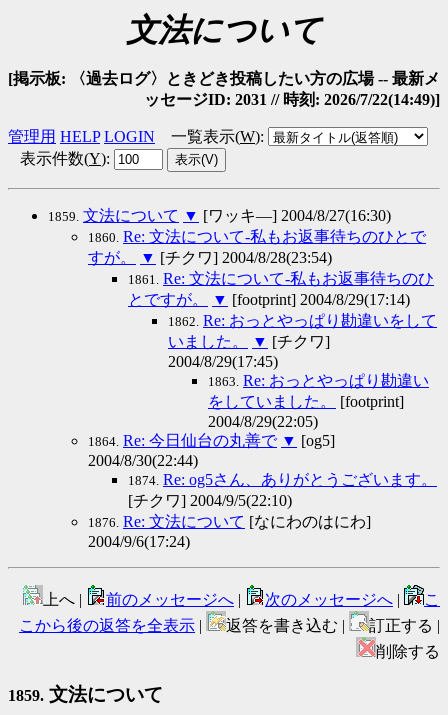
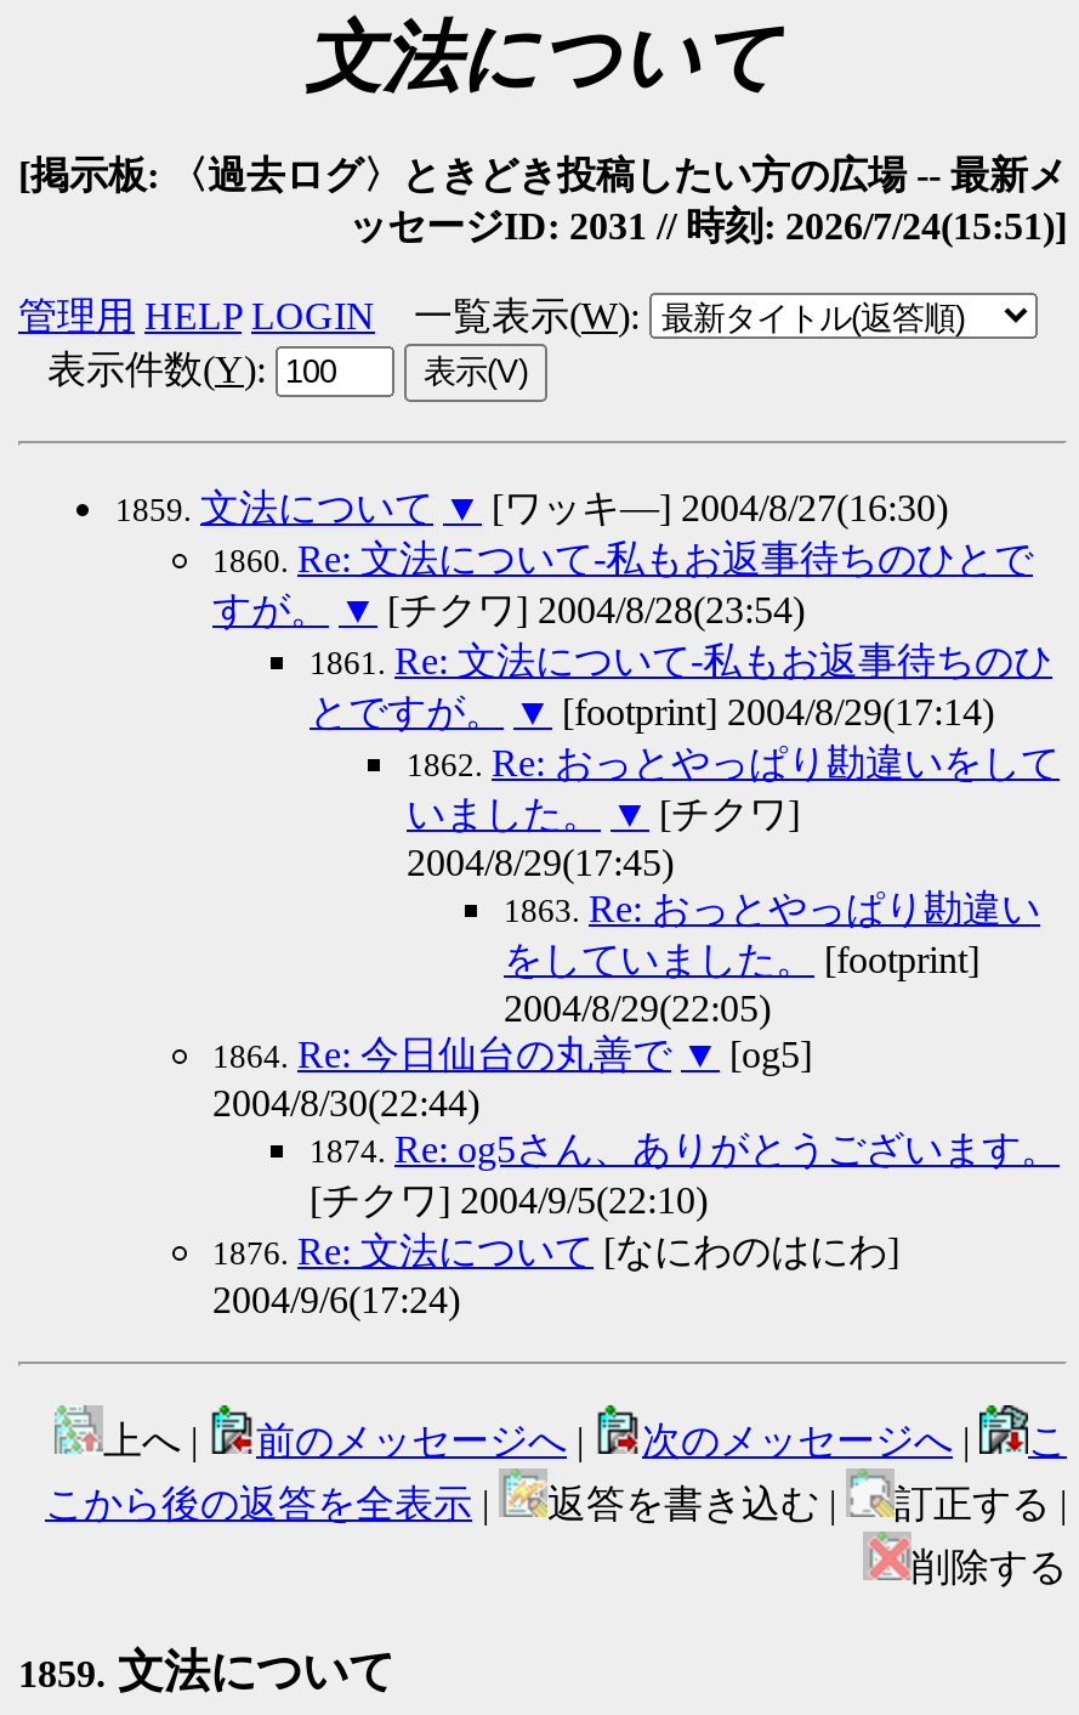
- ッセージID: 2031 // 時刻: 2026/7/22(14:49)]
+ ッセージID: 2031 // 時刻: 2026/7/24(15:51)]
